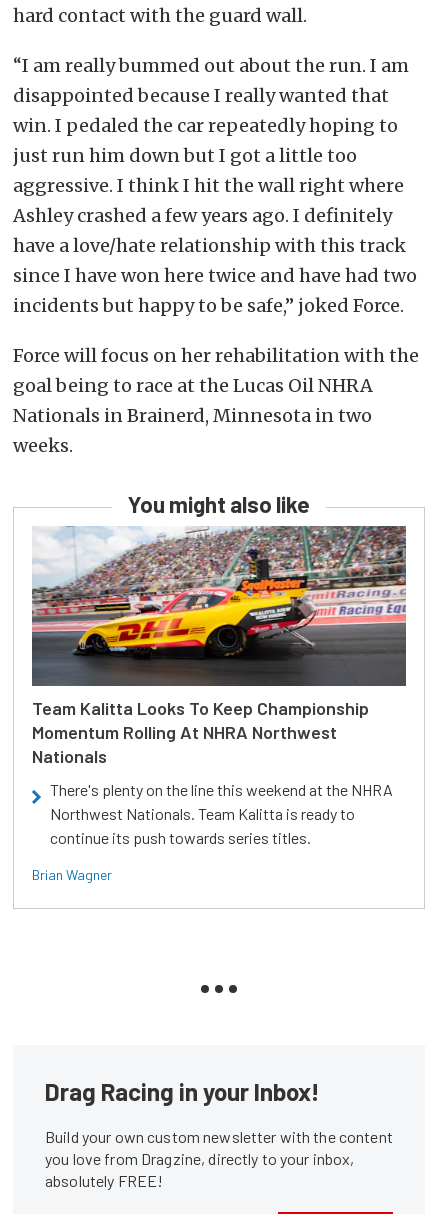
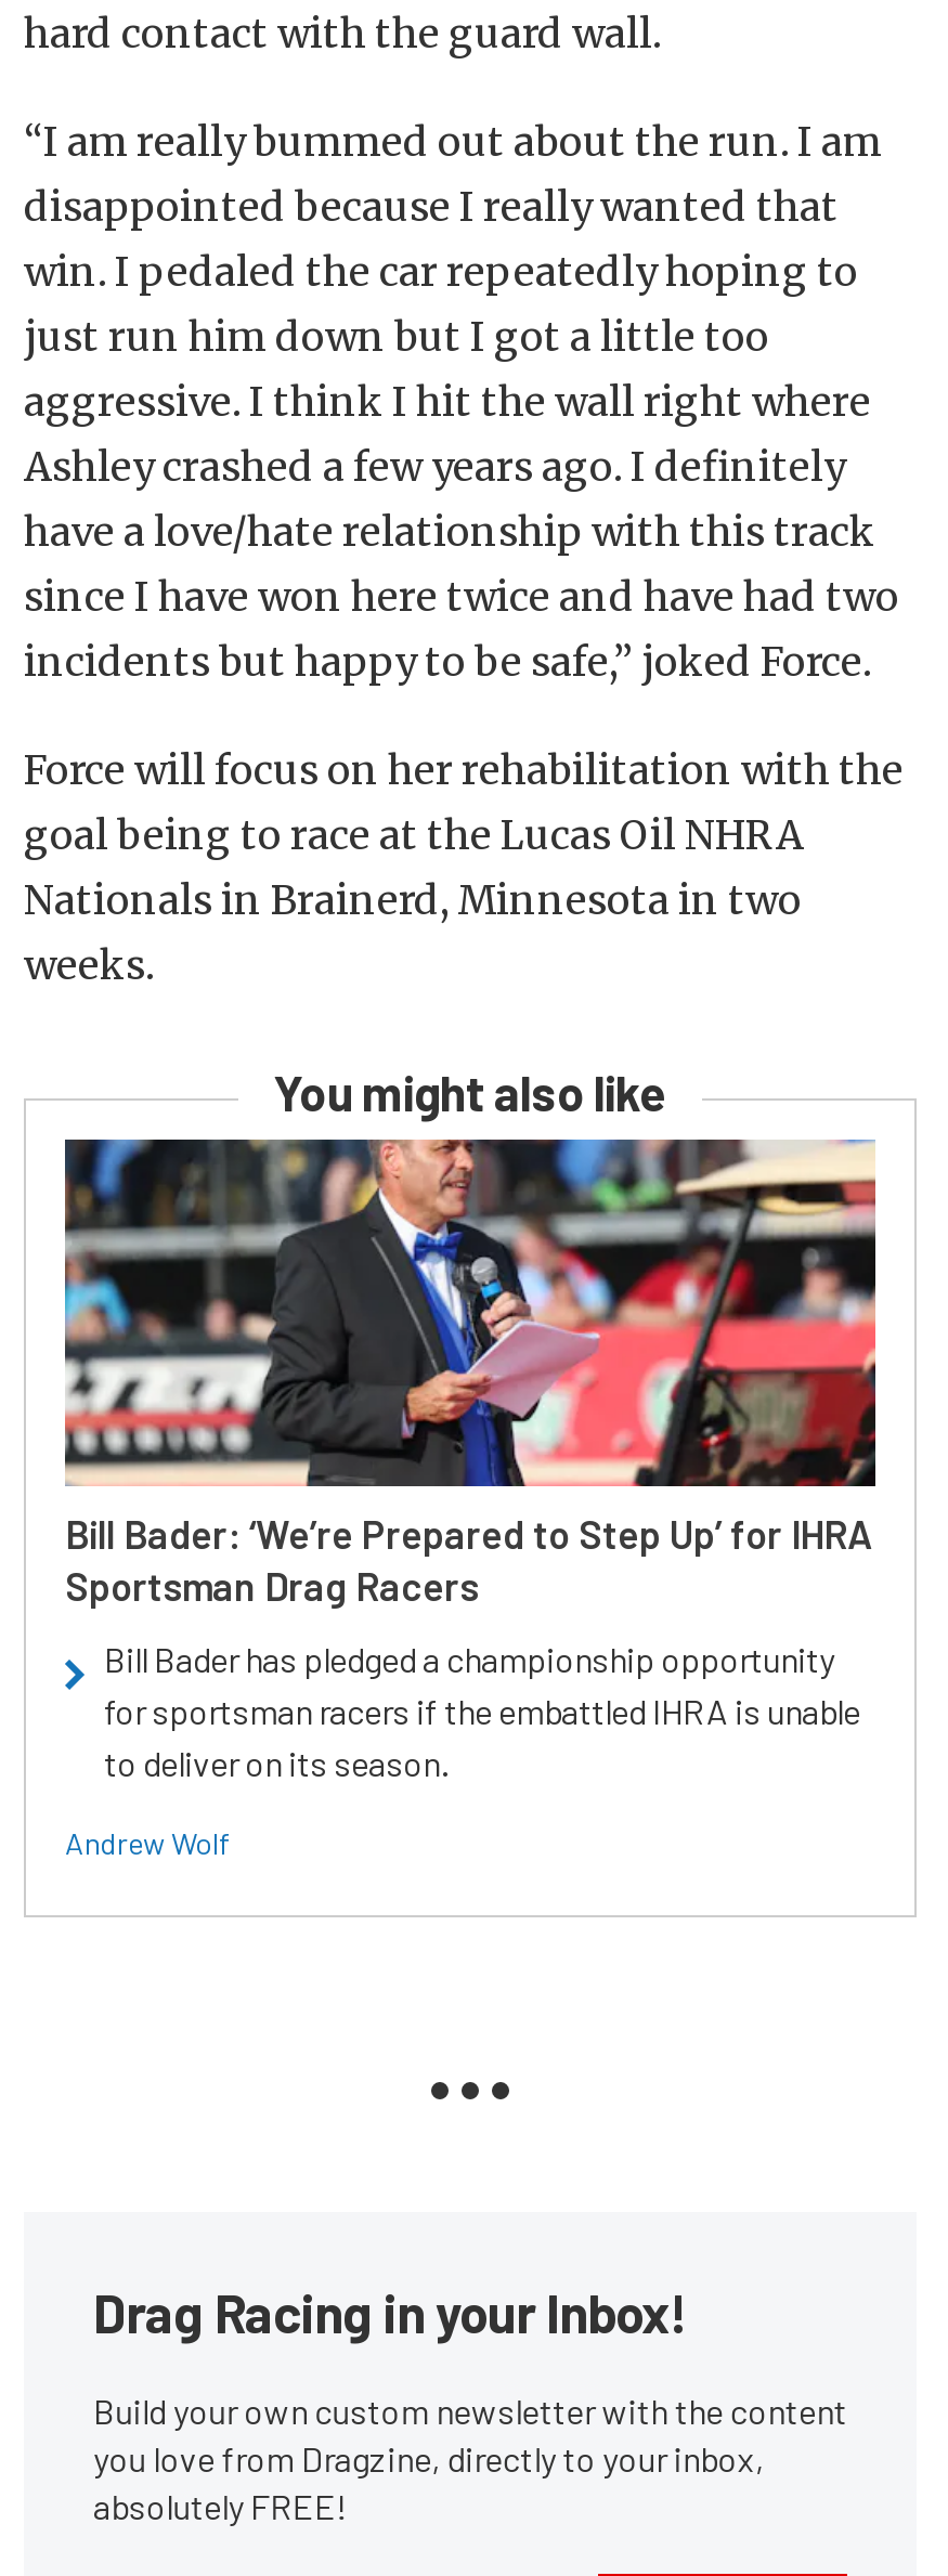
- [image]
- Team Kalitta Looks To Keep Championship
- Momentum Rolling At NHRA Northwest
- Nationals
+ [image]
+ Bill Bader: ‘We’re Prepared to Step Up’ for IHRA
+ Sportsman Drag Racers

- There's plenty on the line this weekend at the NHRA
- Northwest Nationals. Team Kalitta is ready to
- continue its push towards series titles.
+ Bill Bader has pledged a championship opportunity
+ for sportsman racers if the embattled IHRA is unable
+ to deliver on its season.

- Brian Wagner
+ Andrew Wolf
